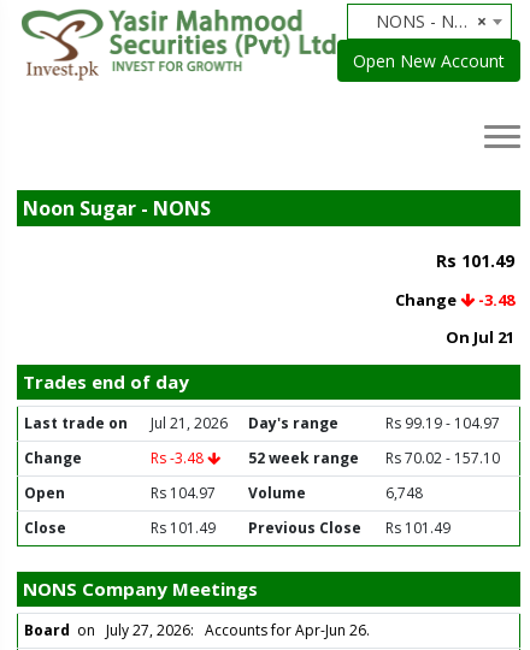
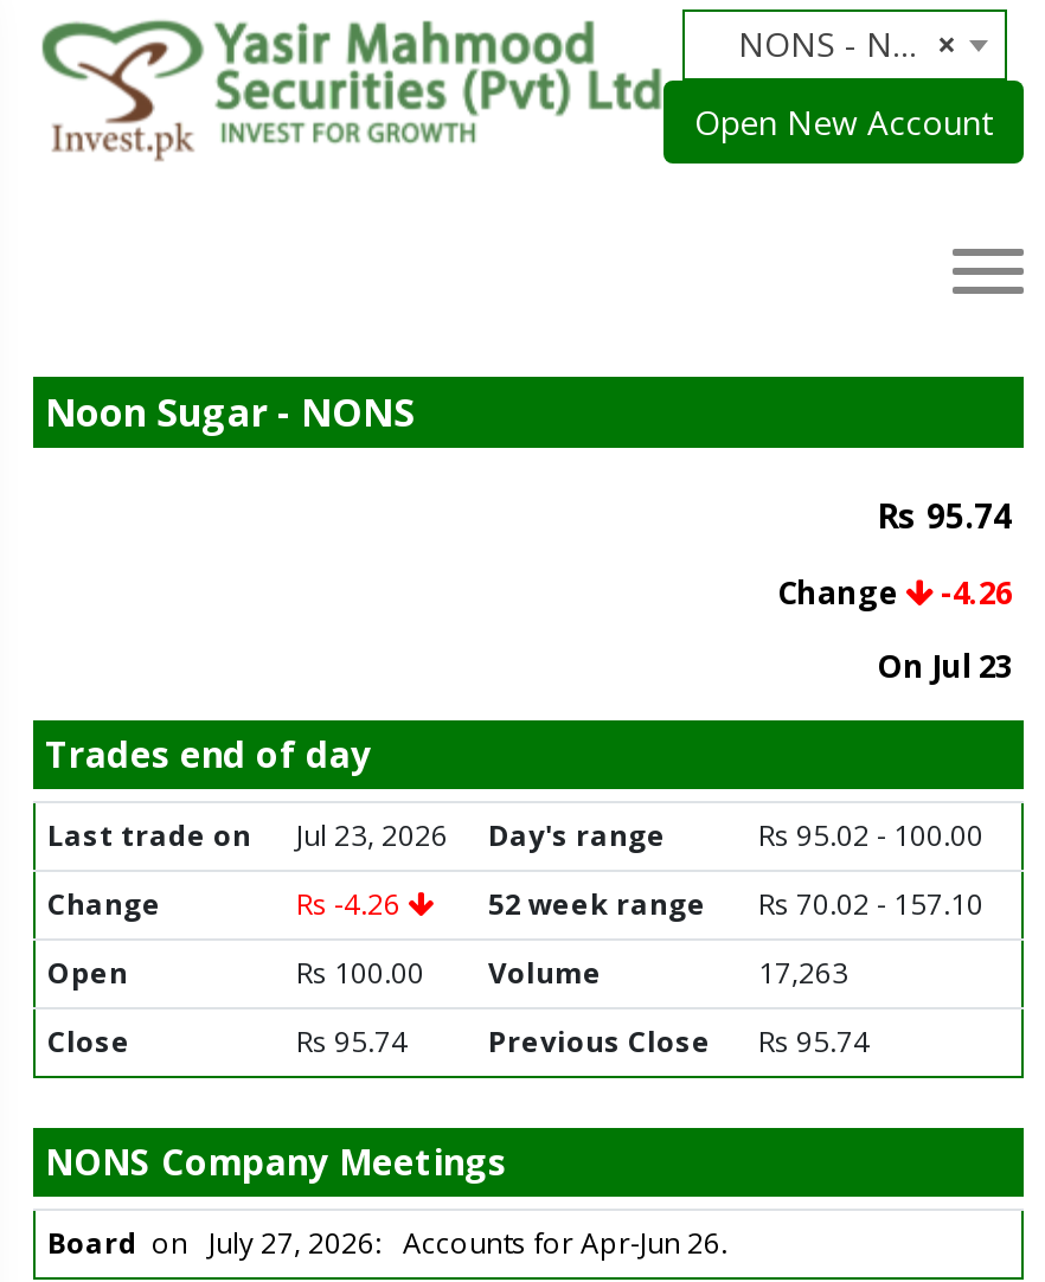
- Rs 101.49
+ Rs 95.74

- Change -3.48
+ Change -4.26

- On Jul 21
+ On Jul 23

- Last trade on Jul 21, 2026 Day's range
+ Last trade on Jul 23, 2026 Day's range

- Rs 99.19 - 104.97
+ Rs 95.02 - 100.00

- Rs -3.48 52 week range Rs 70.02 - 157.10
+ Rs -4.26 52 week range Rs 70.02 - 157.10

- Rs 104.97 Volume
+ Rs 100.00 Volume

- 6,748
+ 17,263

- Rs 101.49
+ Rs 95.74

- Rs 101.49
+ Rs 95.74
